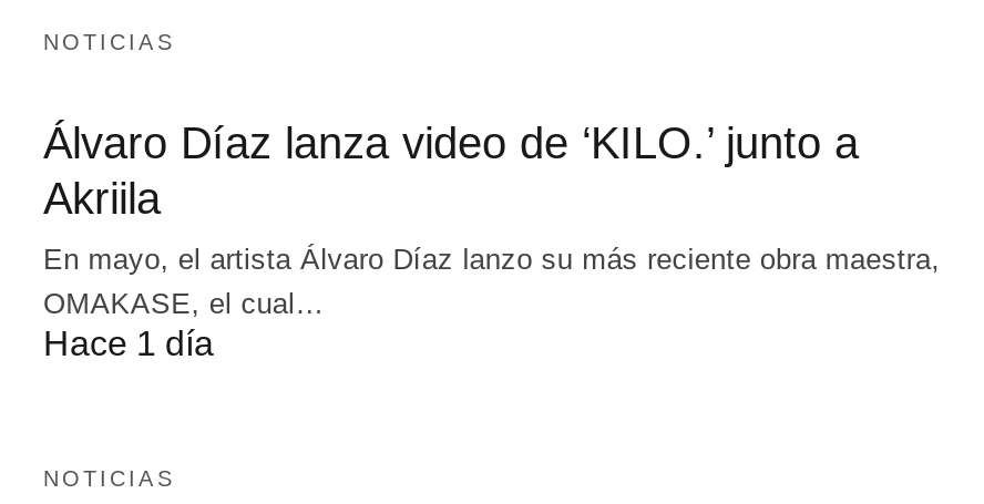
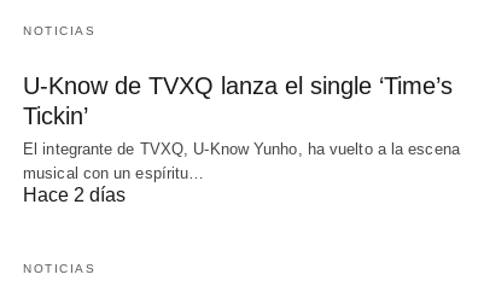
- Álvaro Díaz lanza video de ‘KILO.’ junto a
- Akriila
- En mayo, el artista Álvaro Díaz lanzo su más reciente obra maestra,
- OMAKASE, el cual…
- Hace 1 día
+ U-Know de TVXQ lanza el single ‘Time’s
+ Tickin’
+ El integrante de TVXQ, U-Know Yunho, ha vuelto a la escena
+ musical con un espíritu…
+ Hace 2 días
